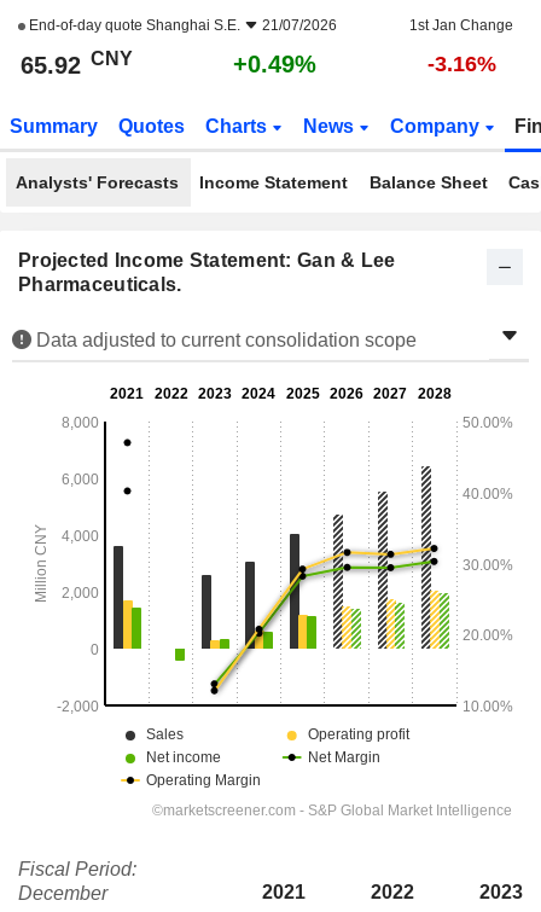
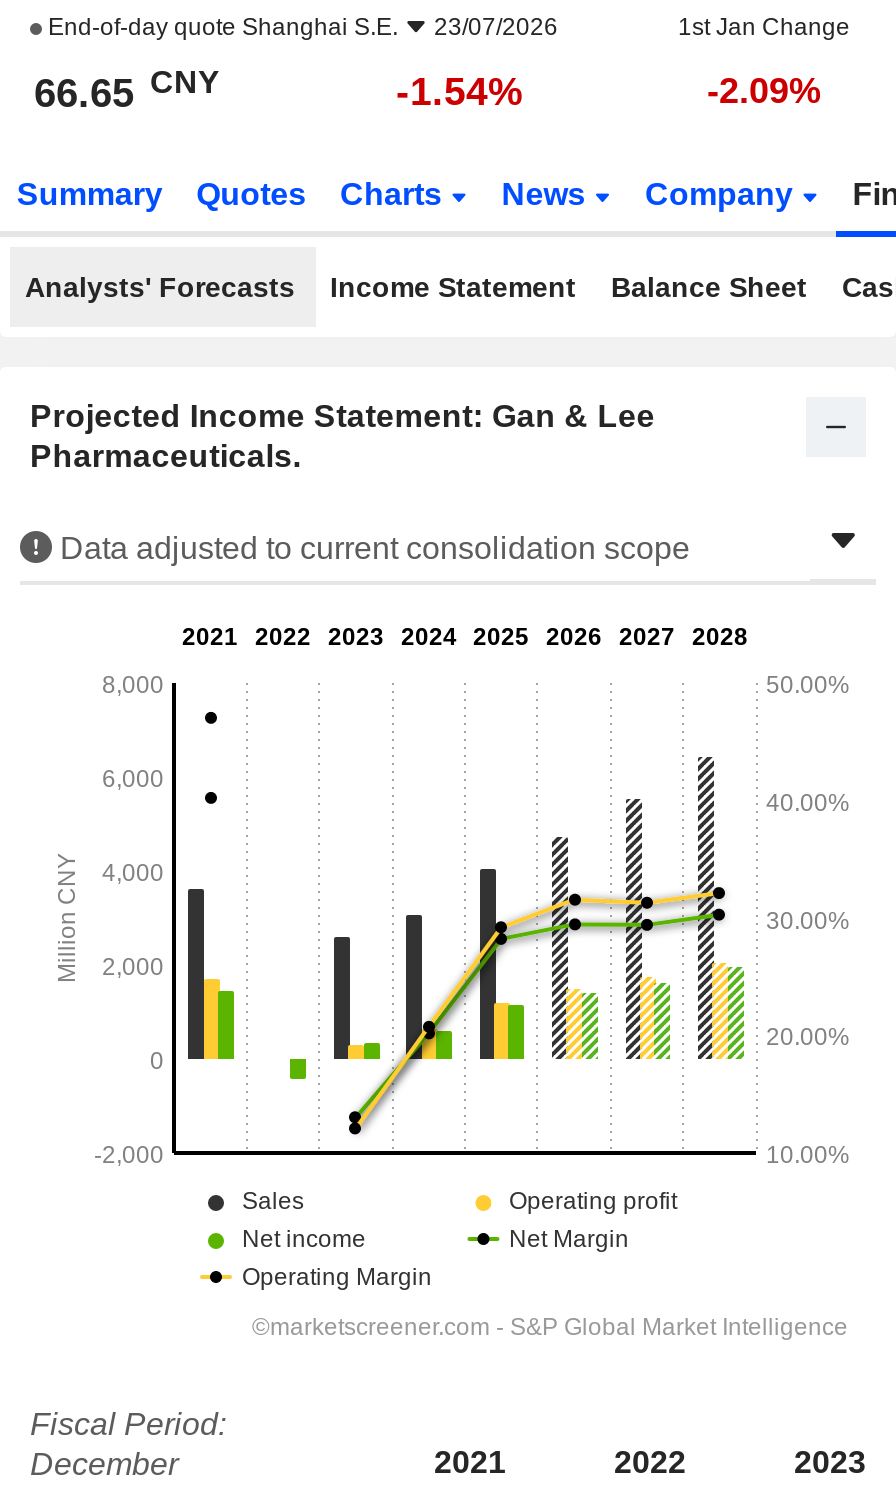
- End-of-day quote Shanghai S.E. 21/07/2026
+ End-of-day quote Shanghai S.E. 23/07/2026

- 65.92 CNY
+ 66.65 CNY

- +0.49%
+ -1.54%

- -3.16%
+ -2.09%
